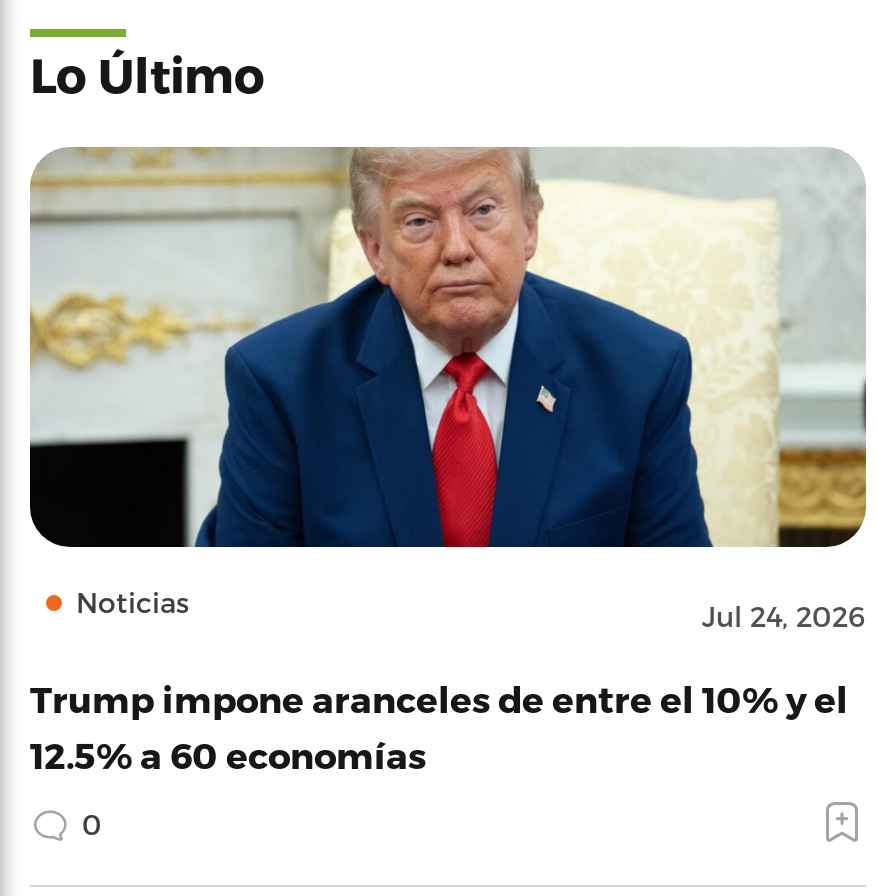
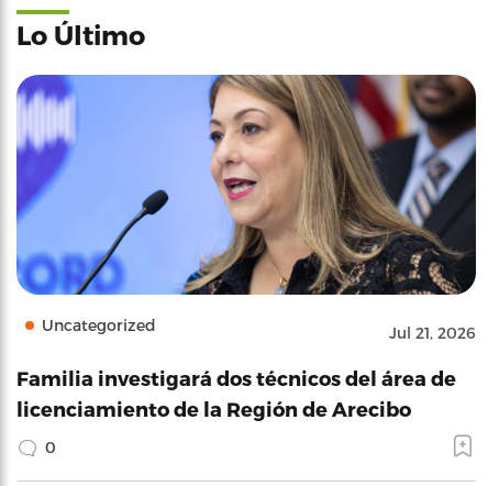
- [image]
- Noticias
- Jul 24, 2026
+ [image]
+ Uncategorized
+ Jul 21, 2026

- Trump impone aranceles de entre el 10% y el
- 12.5% a 60 economías
+ Familia investigará dos técnicos del área de
+ licenciamiento de la Región de Arecibo
